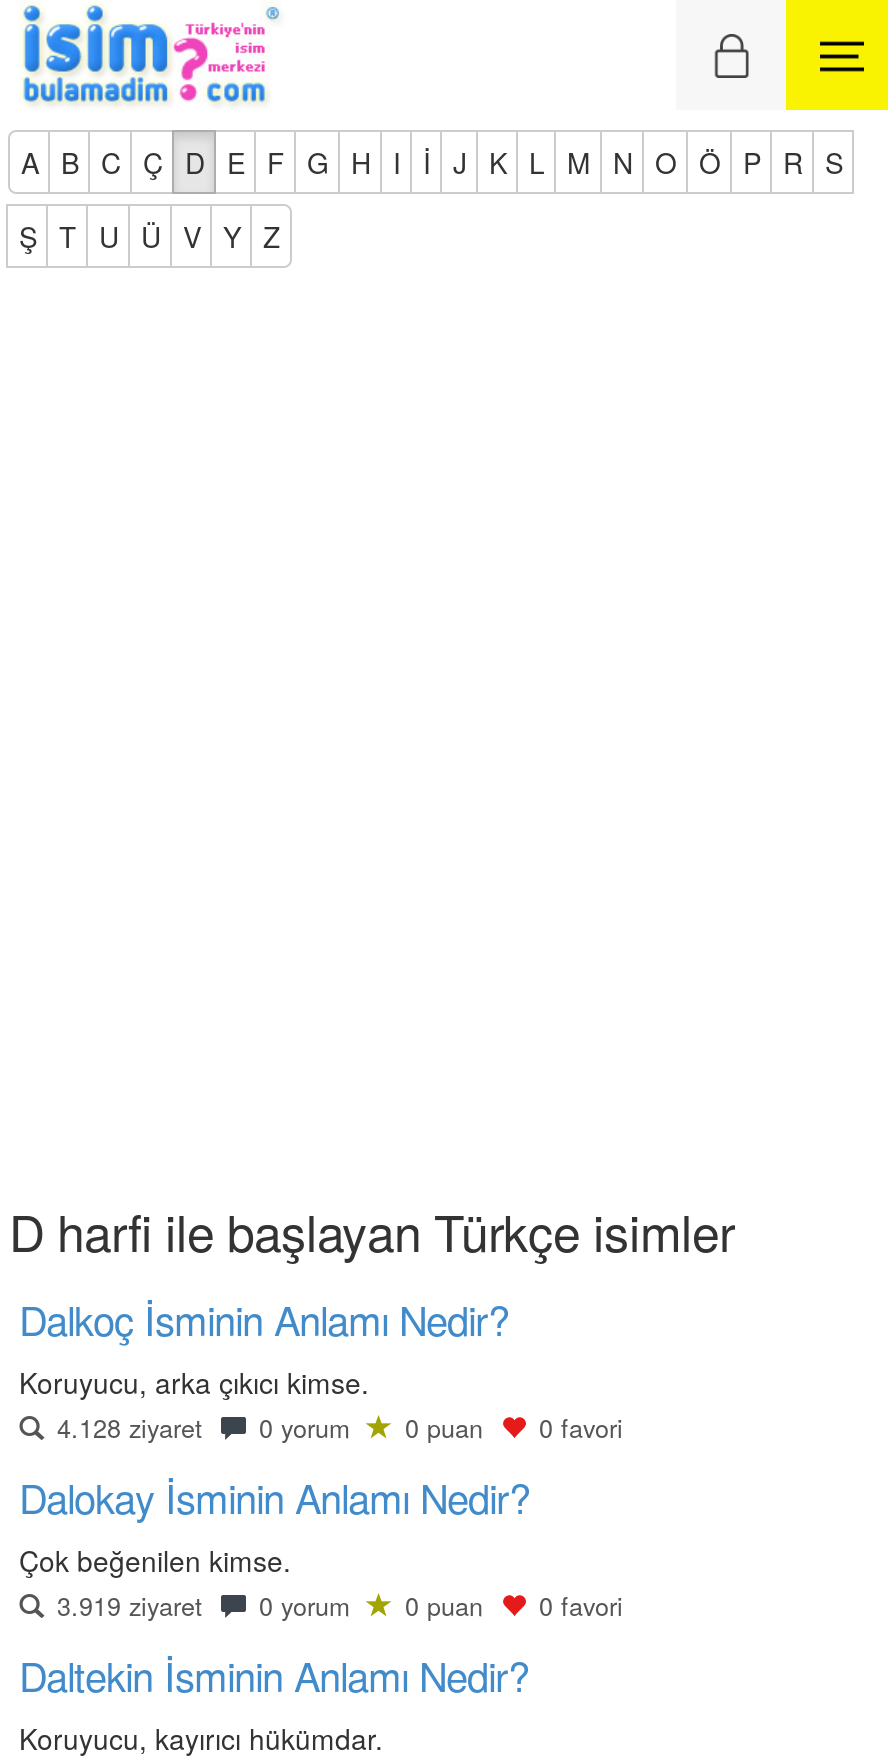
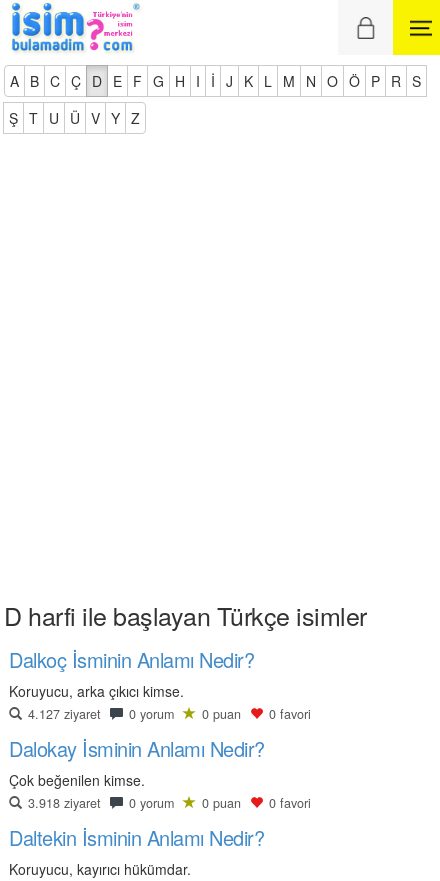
- 4.128 ziyaret 0 yorum 0 puan 0 favori
+ 4.127 ziyaret 0 yorum 0 puan 0 favori

- 3.919 ziyaret 0 yorum 0 puan 0 favori
+ 3.918 ziyaret 0 yorum 0 puan 0 favori
